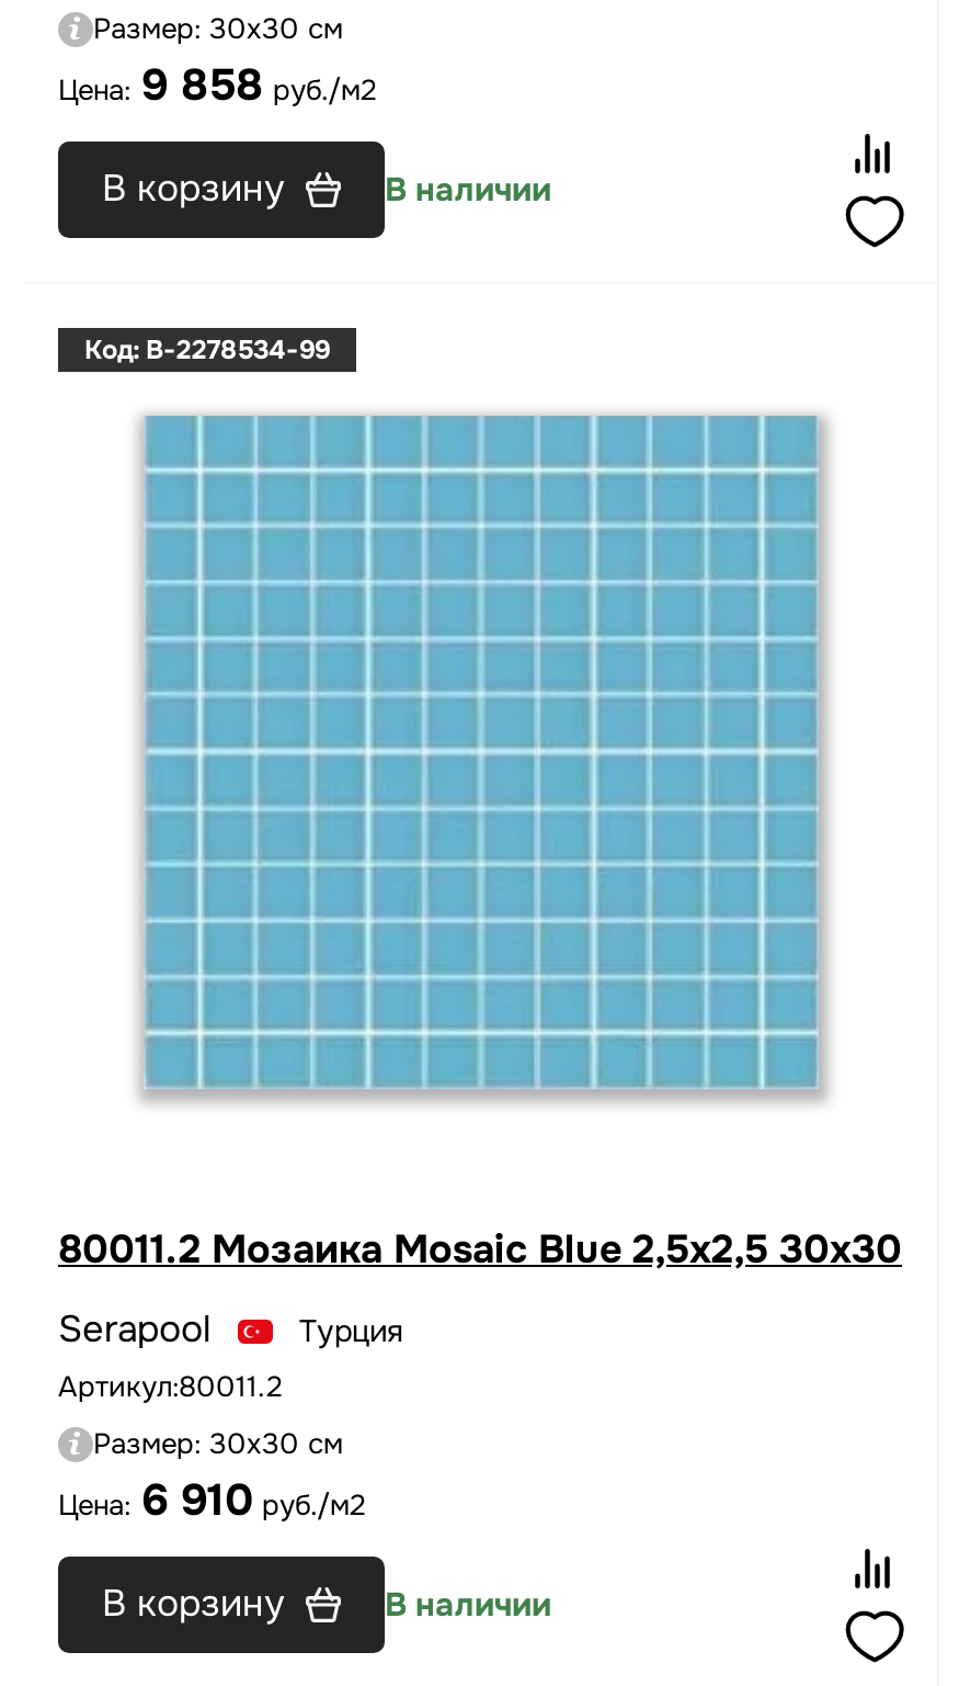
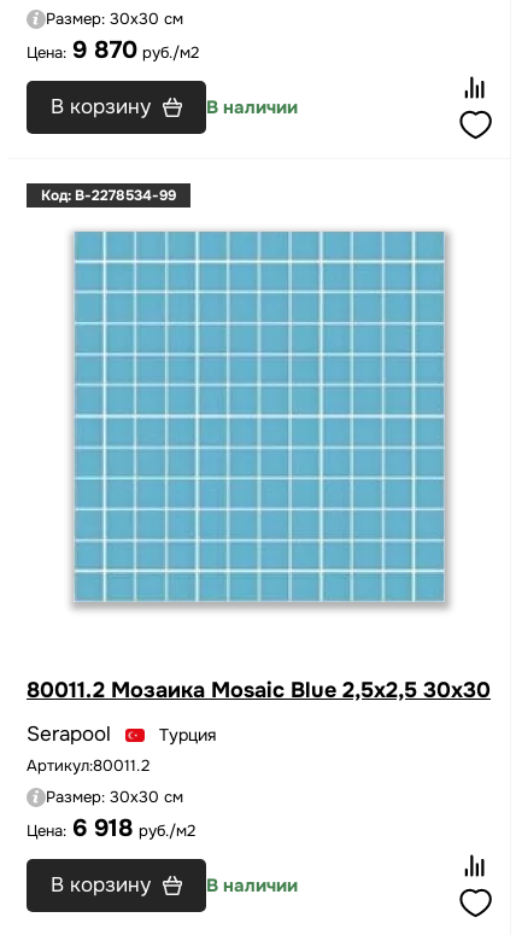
- Цена: 9 858 руб./м2
+ Цена: 9 870 руб./м2

- Цена: 6 910 руб./м2
+ Цена: 6 918 руб./м2
